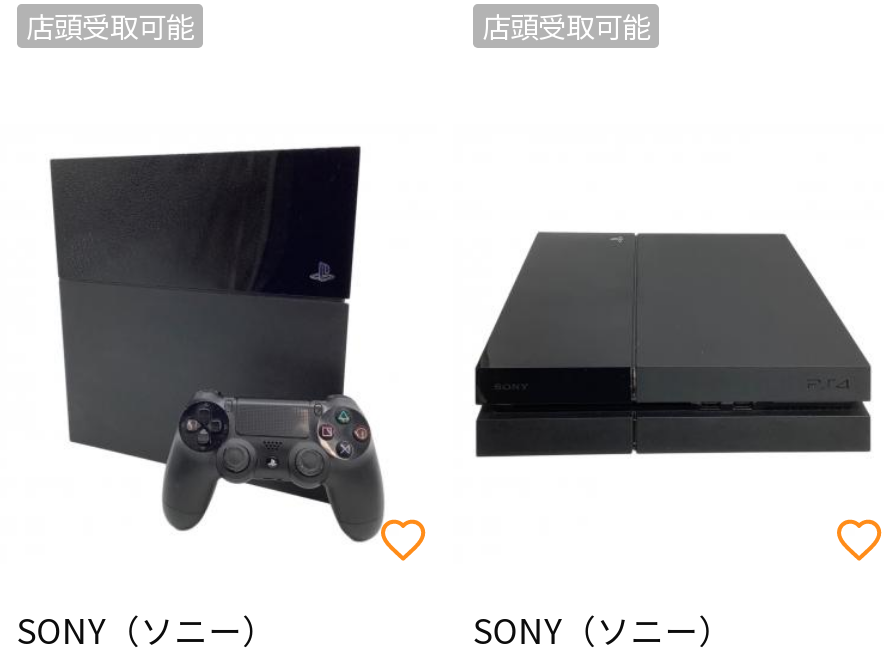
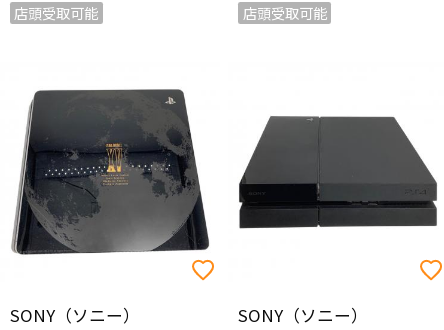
- [image]
+ [image]
